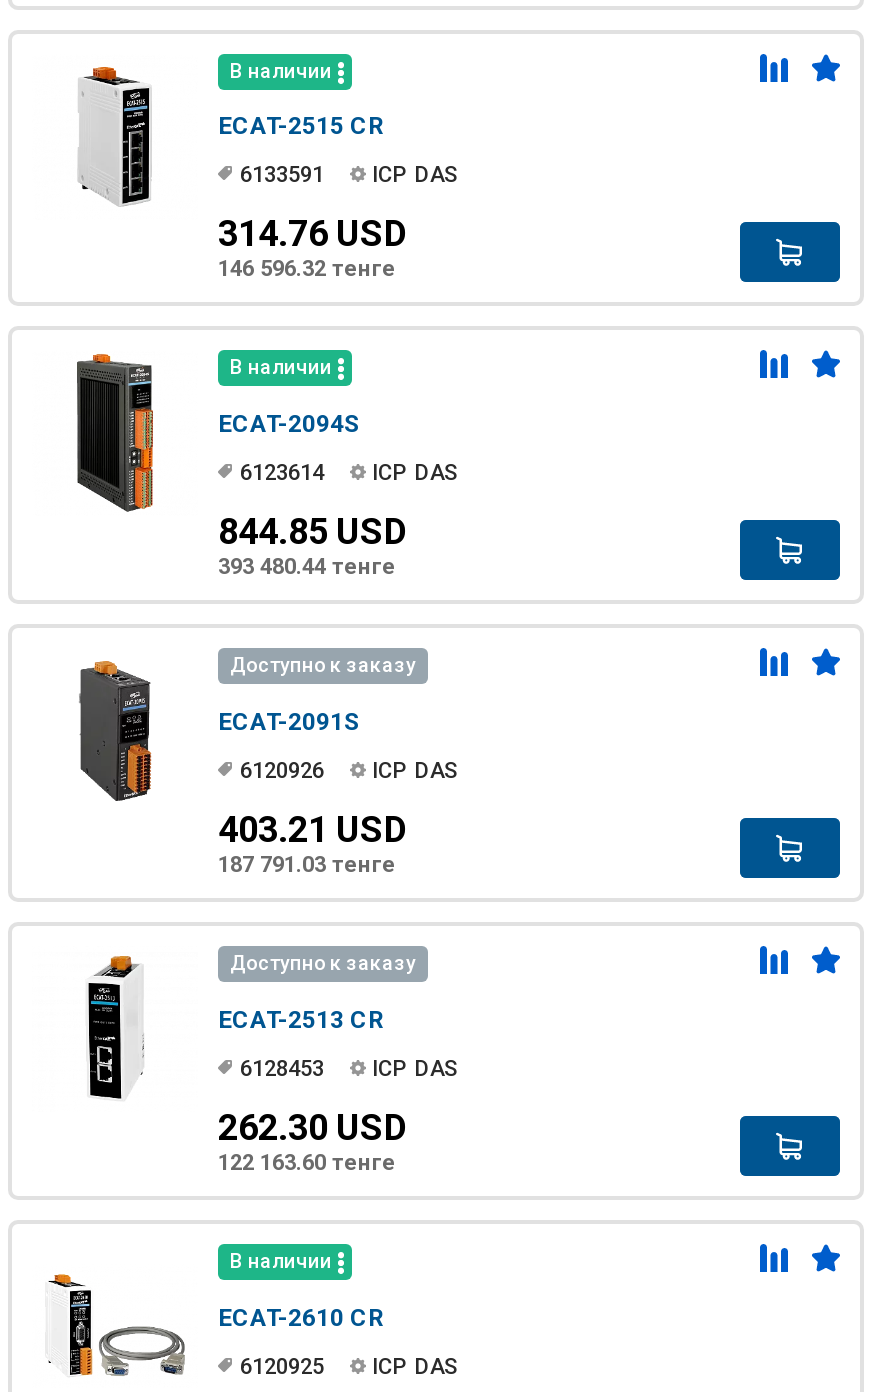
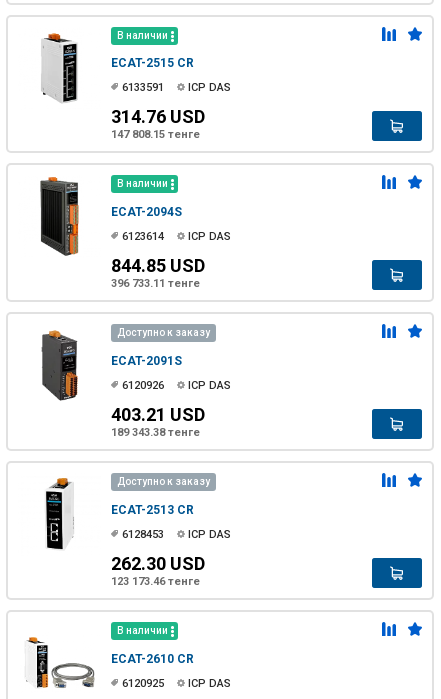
- 146 596.32 тенге
+ 147 808.15 тенге

- 393 480.44 тенге
+ 396 733.11 тенге

- 187 791.03 тенге
+ 189 343.38 тенге

- 122 163.60 тенге
+ 123 173.46 тенге
